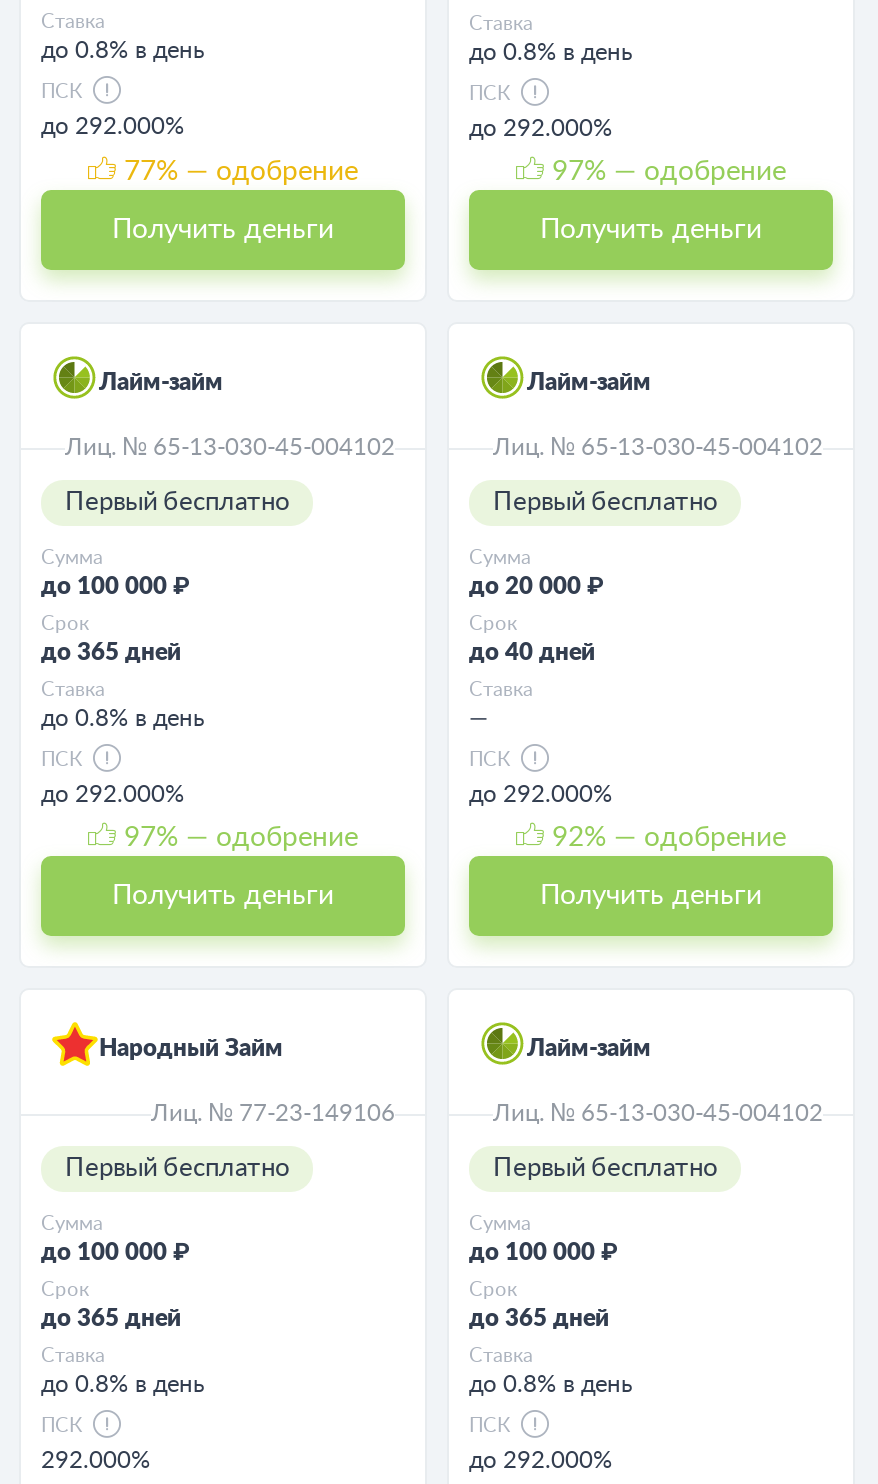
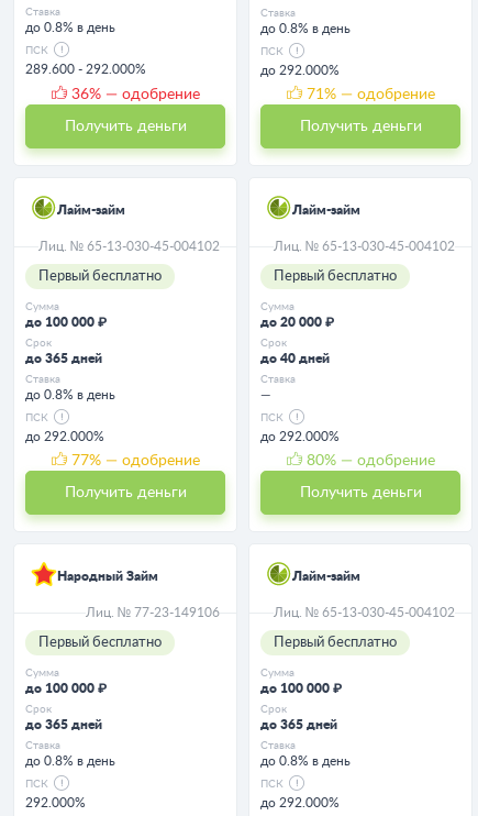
- до 292.000%
+ 289.600 - 292.000%

- 77% — одобрение
+ 36% — одобрение

- 97% — одобрение
+ 71% — одобрение

- 97% — одобрение
+ 77% — одобрение

- 92% — одобрение
+ 80% — одобрение
